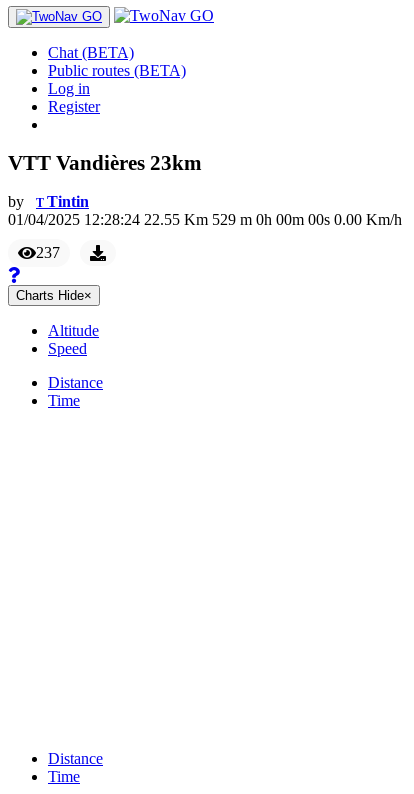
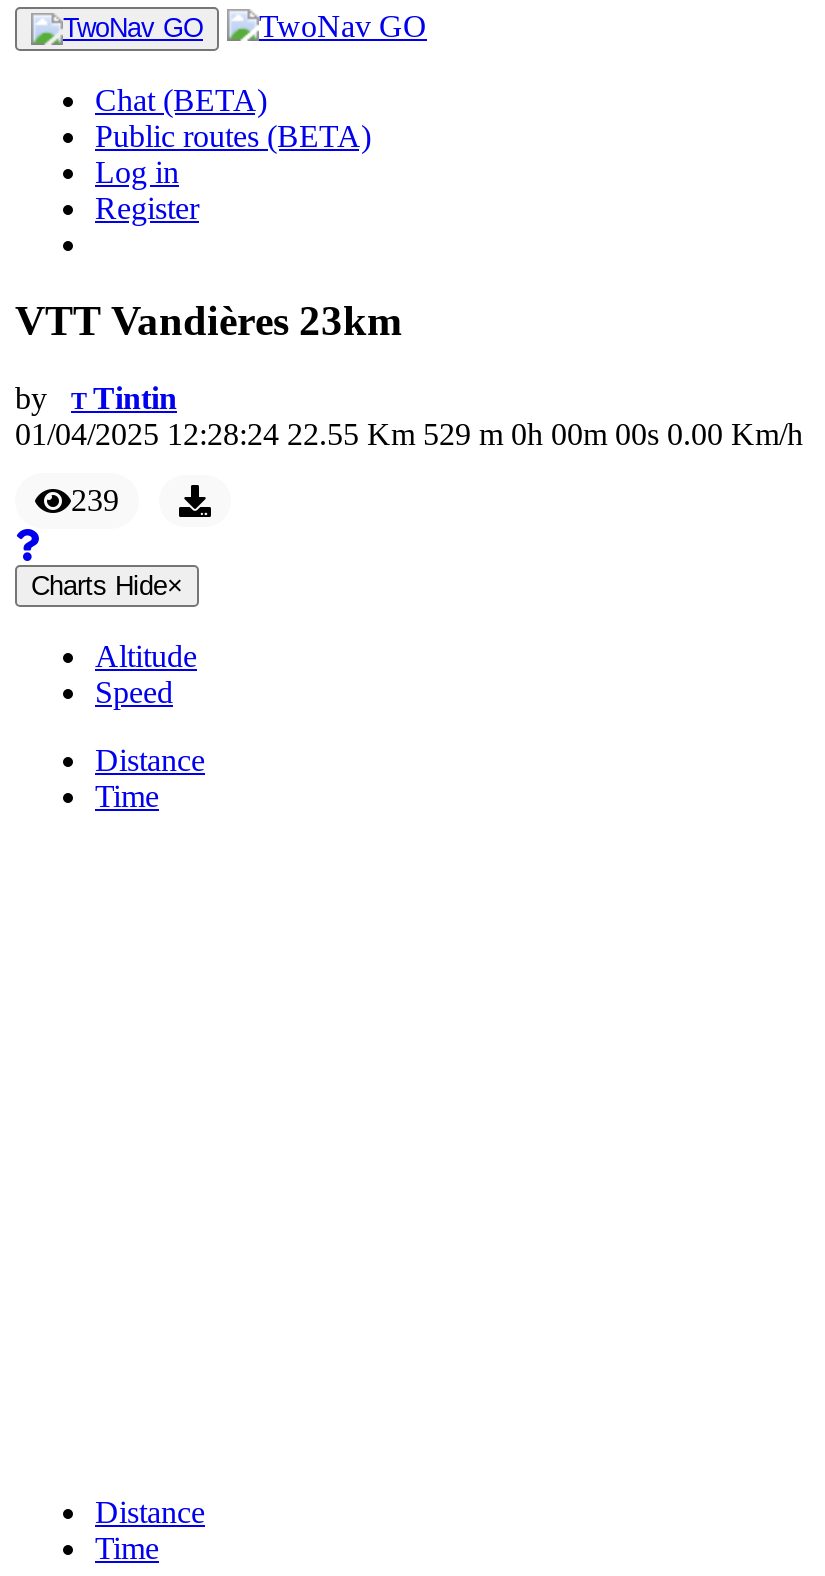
- 237
+ 239
